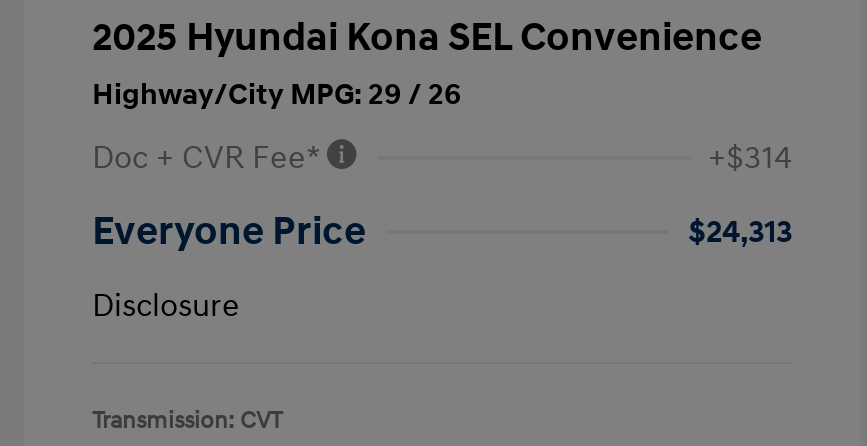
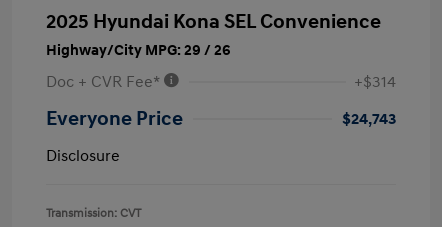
- $24,313
+ $24,743
